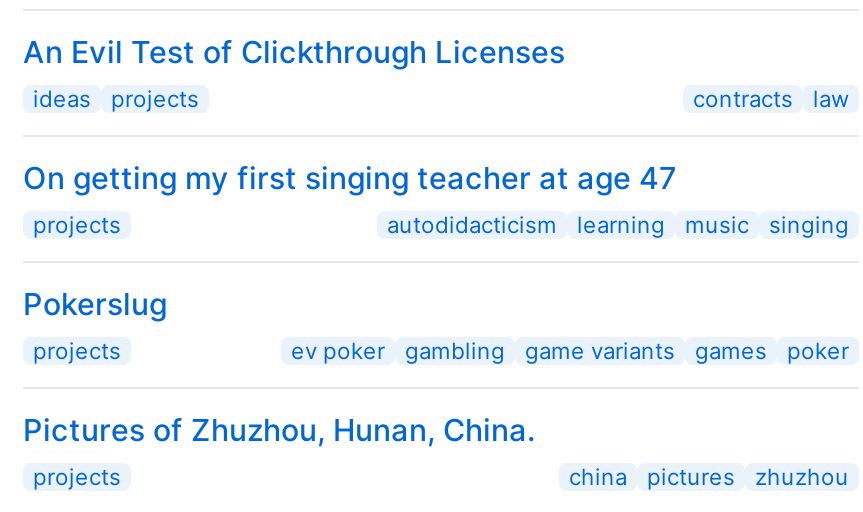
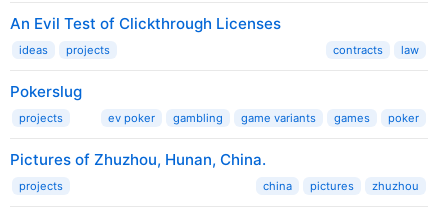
- On getting my first singing teacher at age 47
- projects
- autodidacticism
- learning
- music
- singing
